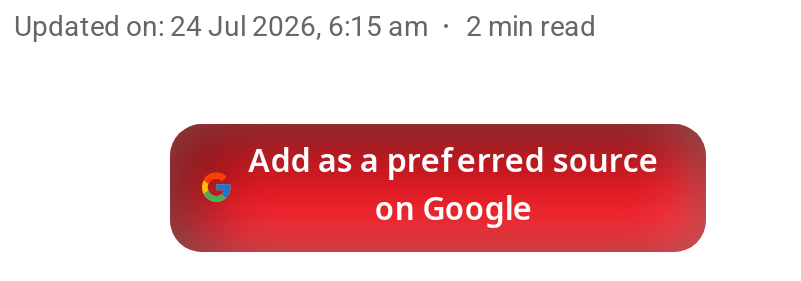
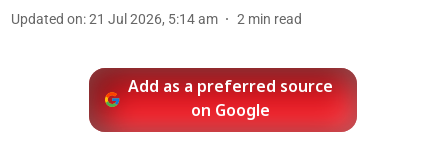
- Updated on: 24 Jul 2026, 6:15 am
+ Updated on: 21 Jul 2026, 5:14 am
